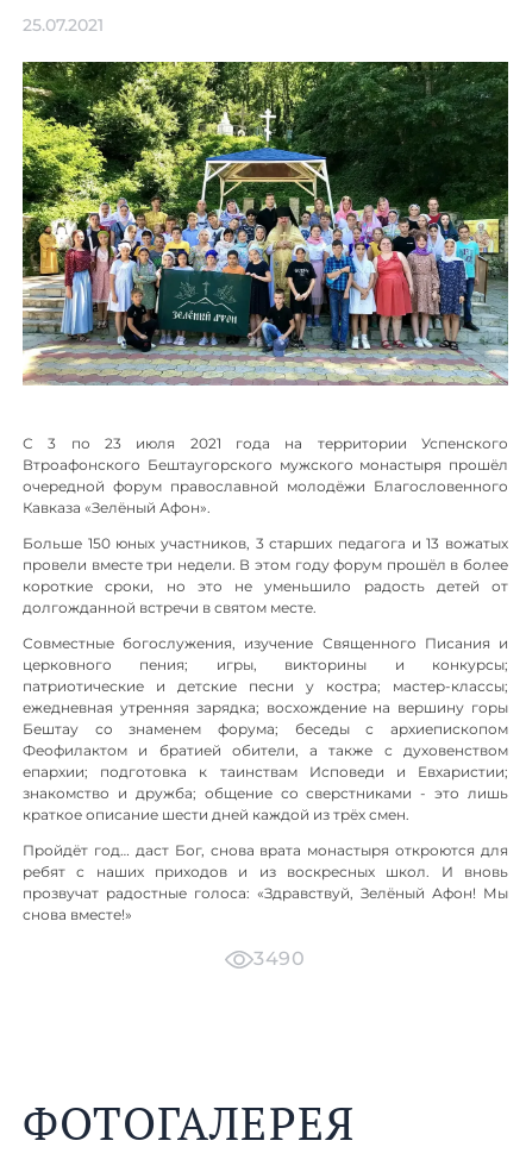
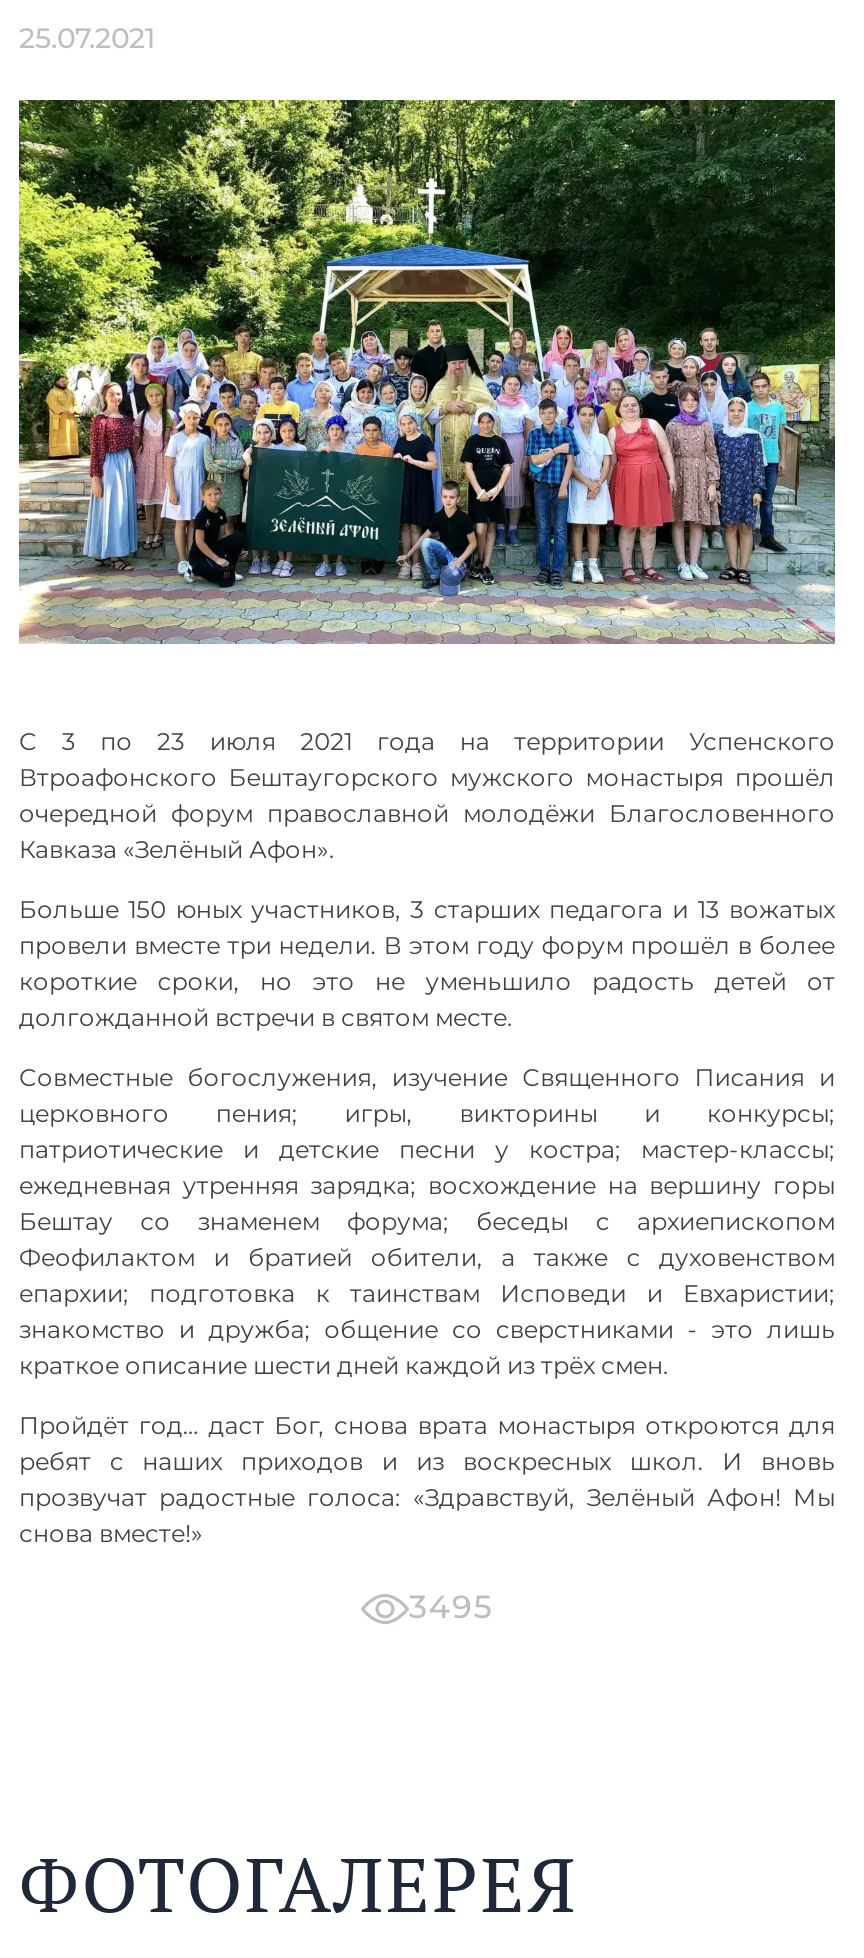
- 3490
+ 3495
